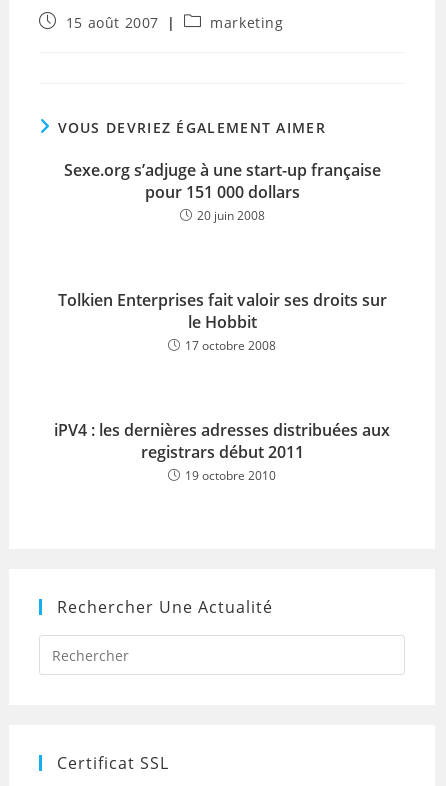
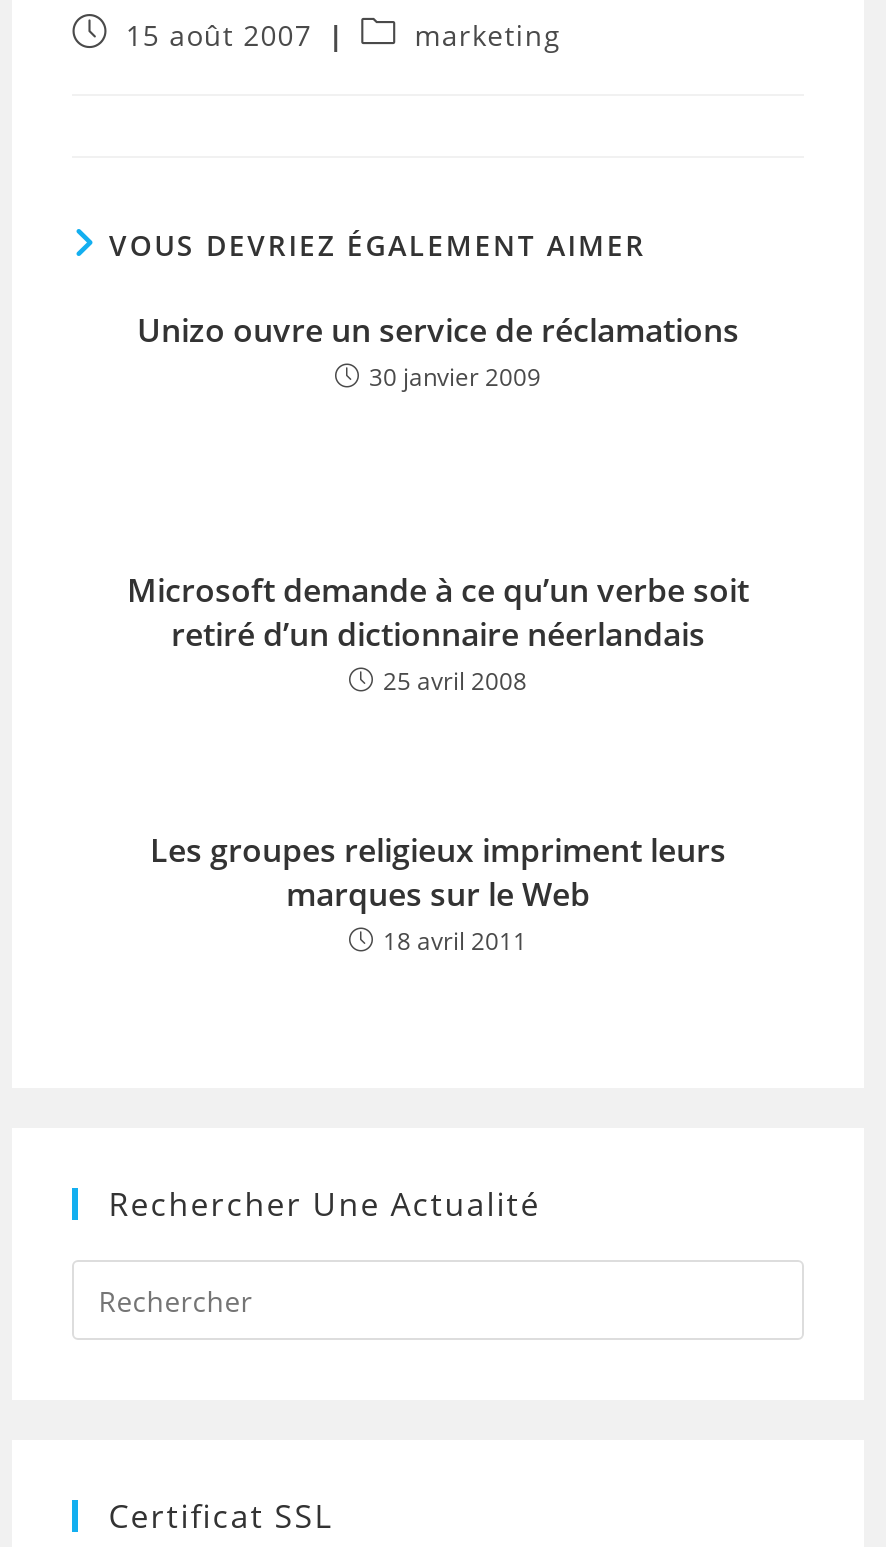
- Sexe.org s’adjuge à une start-up française
- pour 151 000 dollars
- 20 juin 2008
+ Unizo ouvre un service de réclamations
+ 30 janvier 2009

- Tolkien Enterprises fait valoir ses droits sur
- le Hobbit
- 17 octobre 2008
+ Microsoft demande à ce qu’un verbe soit
+ retiré d’un dictionnaire néerlandais
+ 25 avril 2008

- iPV4 : les dernières adresses distribuées aux
- registrars début 2011
- 19 octobre 2010
+ Les groupes religieux impriment leurs
+ marques sur le Web
+ 18 avril 2011
